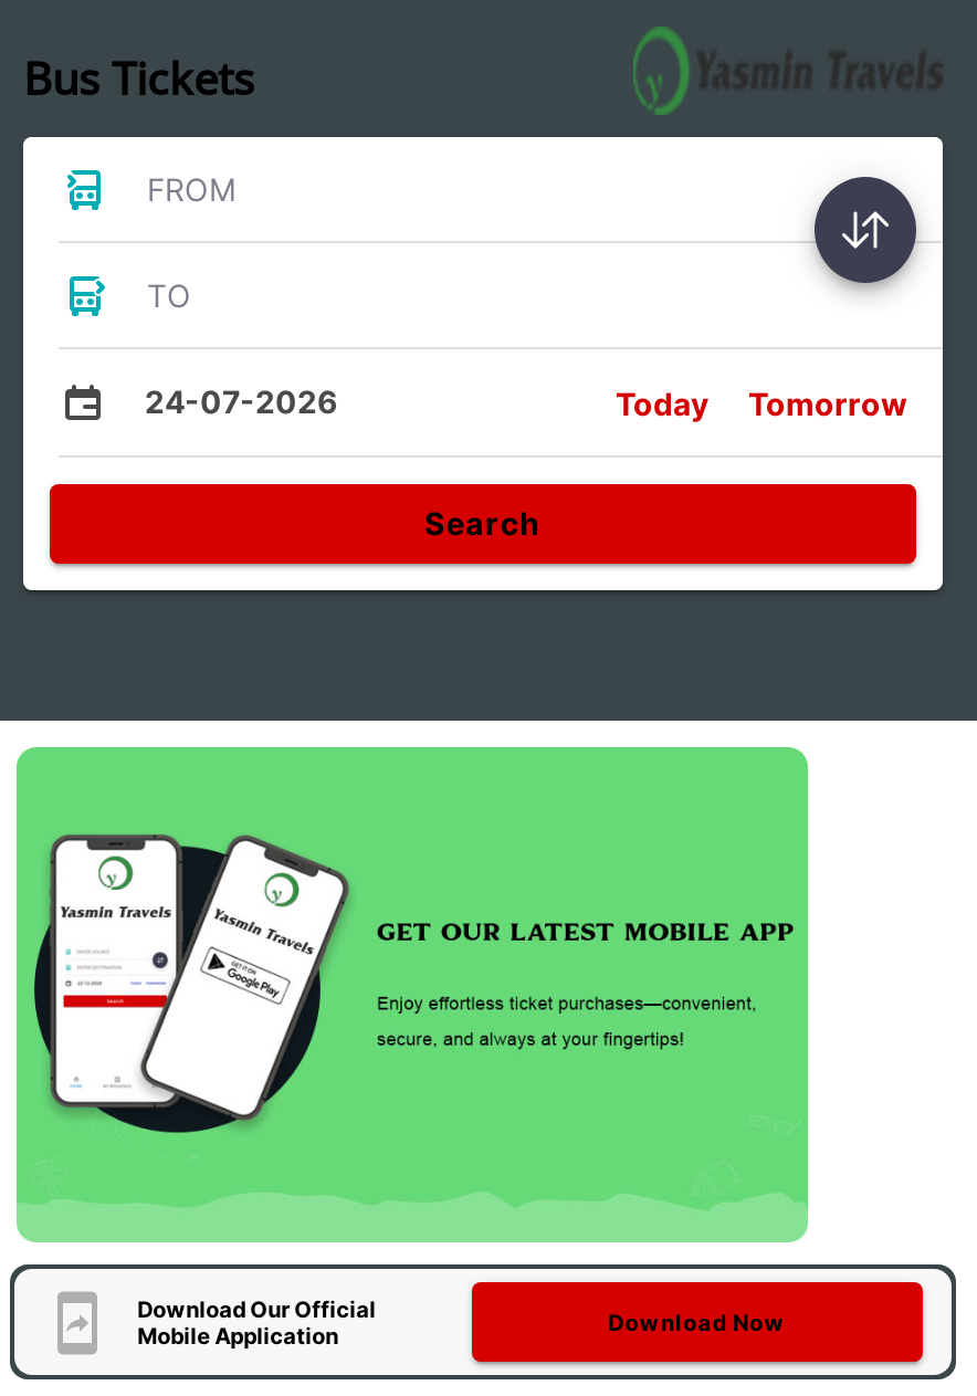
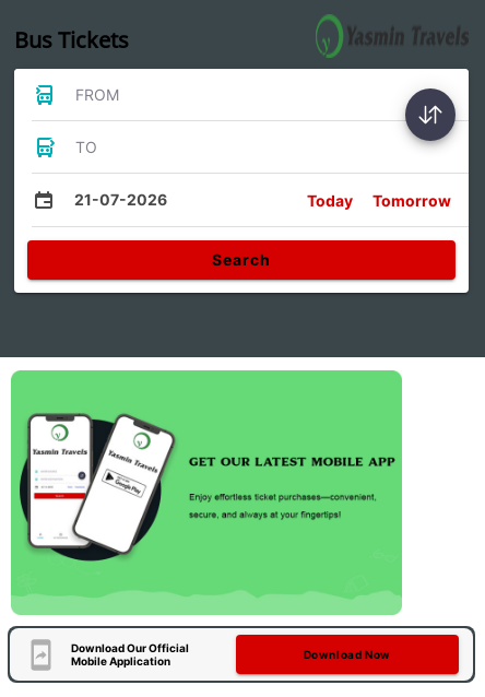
- 24-07-2026
+ 21-07-2026
